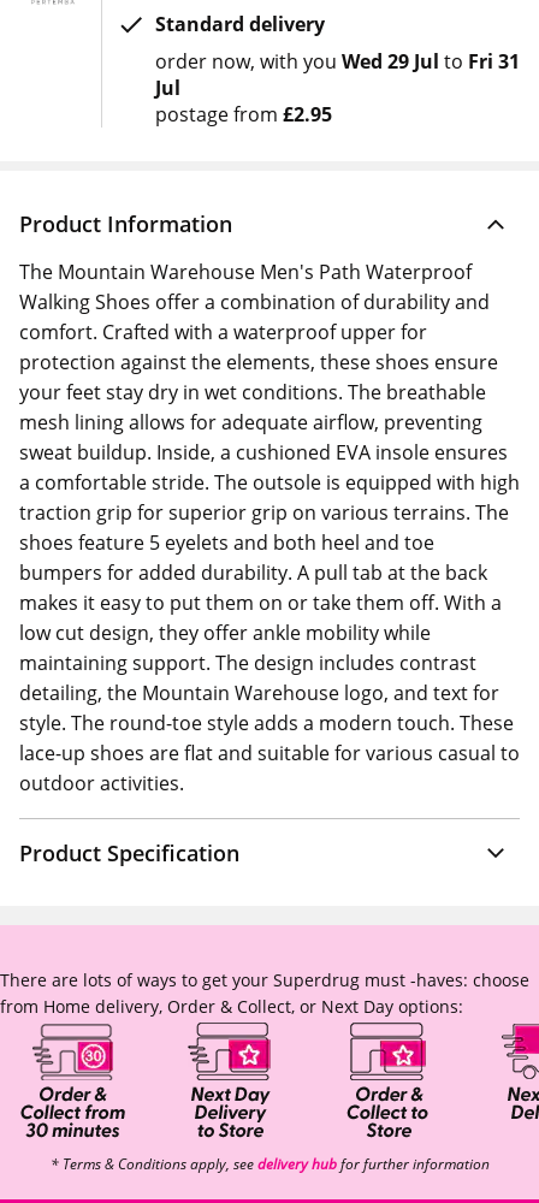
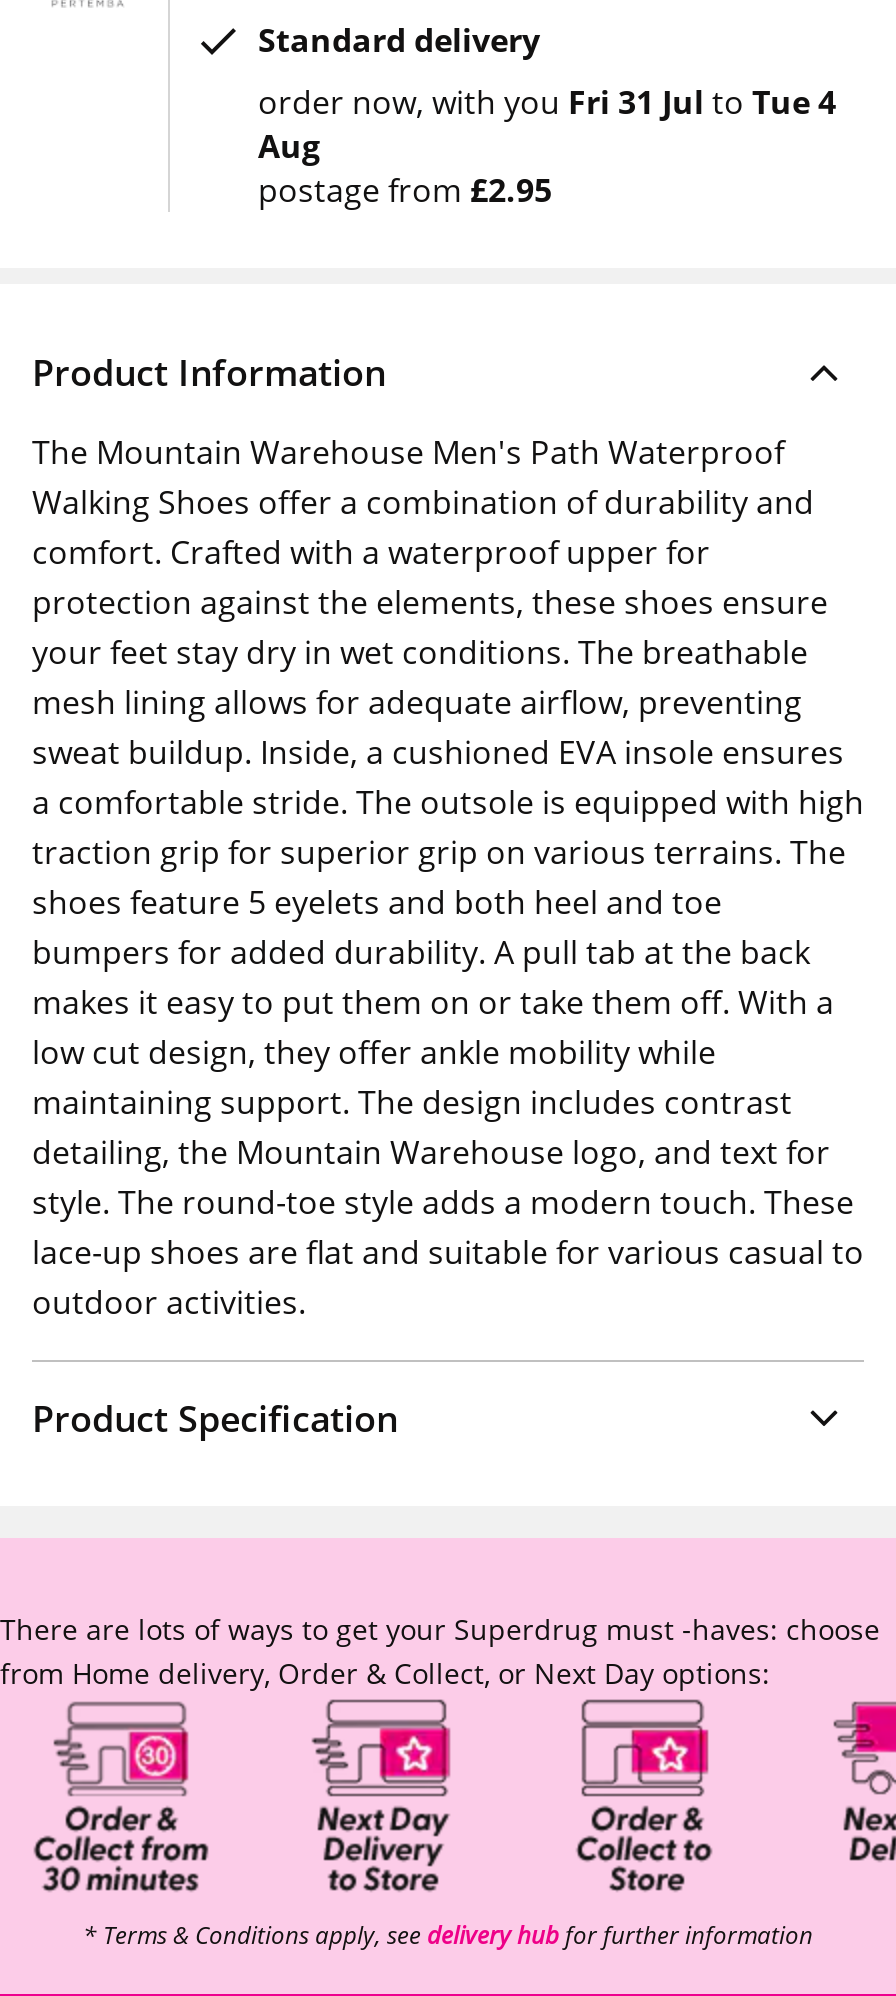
- order now with you Wed 29 Jul to Fri 31
- Jul
+ order now with you Fri 31 Jul to Tue 4
+ Aug
